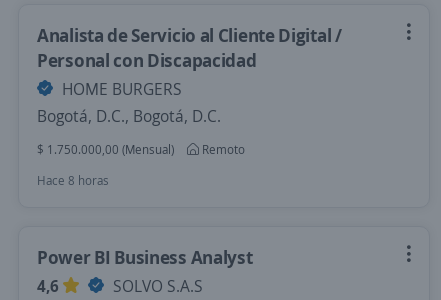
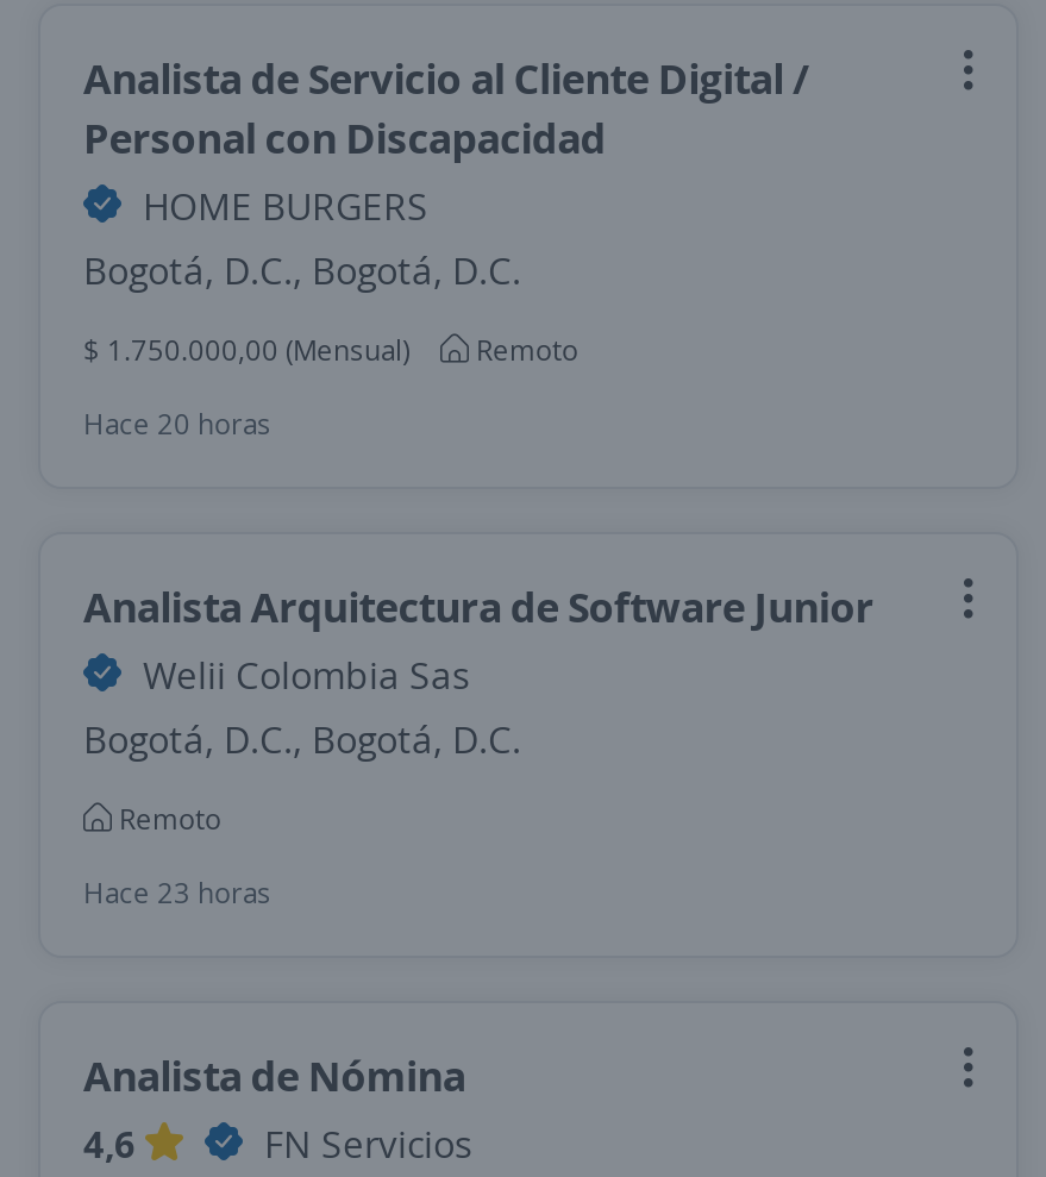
- Hace 8 horas
- Power BI Business Analyst
+ Hace 20 horas
+ Analista Arquitectura de Software Junior
+ Welii Colombia Sas
+ Bogotá, D.C., Bogotá, D.C.
+ Remoto
+ Hace 23 horas
+ Analista de Nómina

- SOLVO S.A.S
+ FN Servicios
